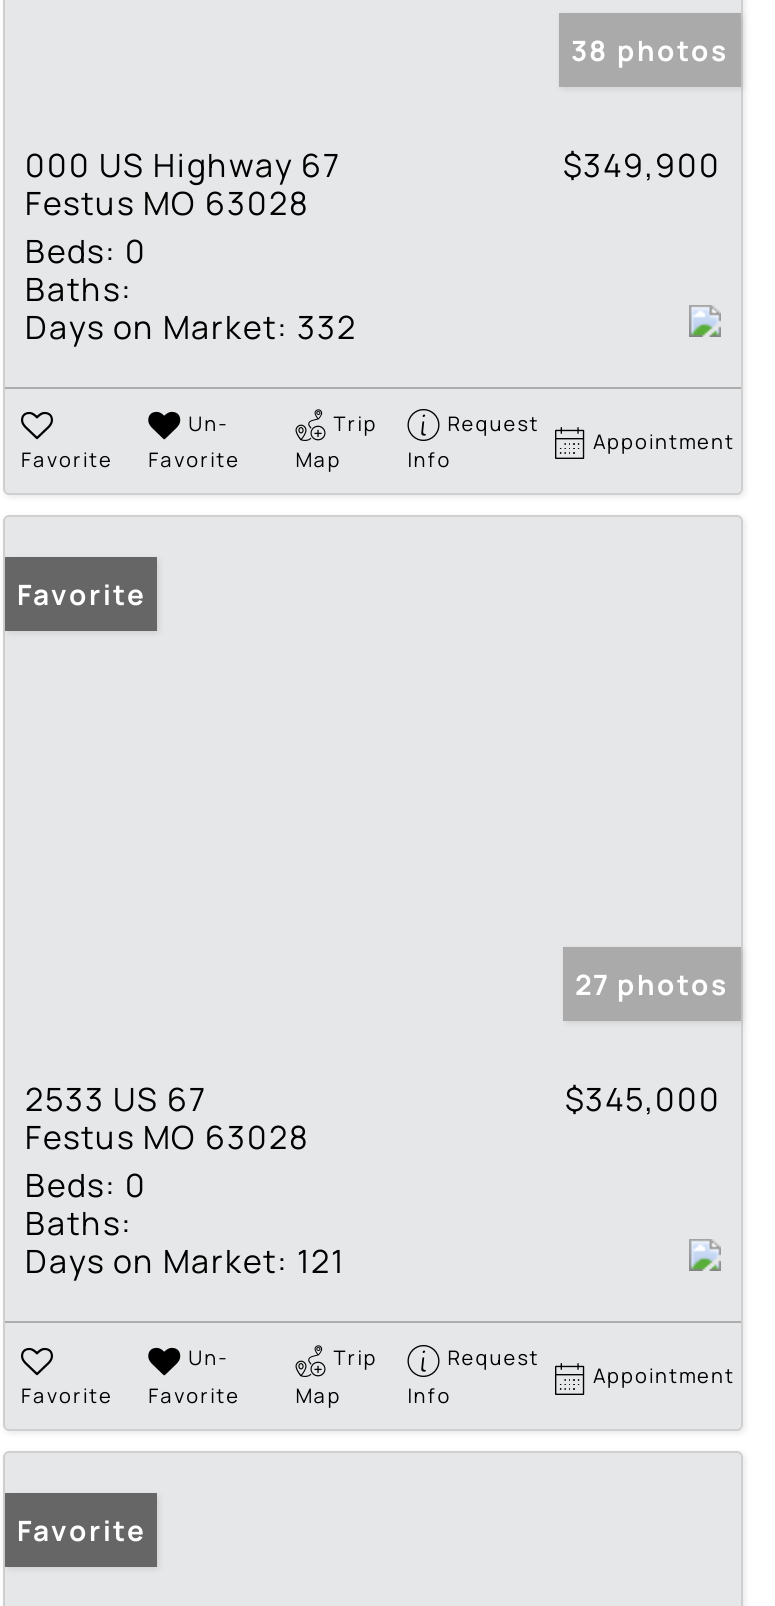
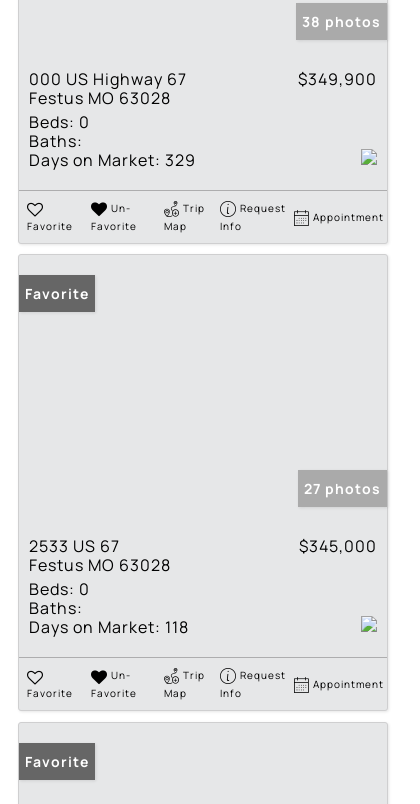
- Days on Market: 332
+ Days on Market: 329

- Days on Market: 121
+ Days on Market: 118
